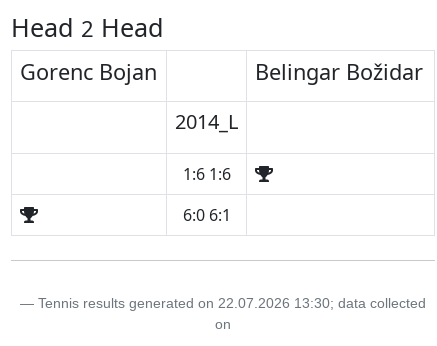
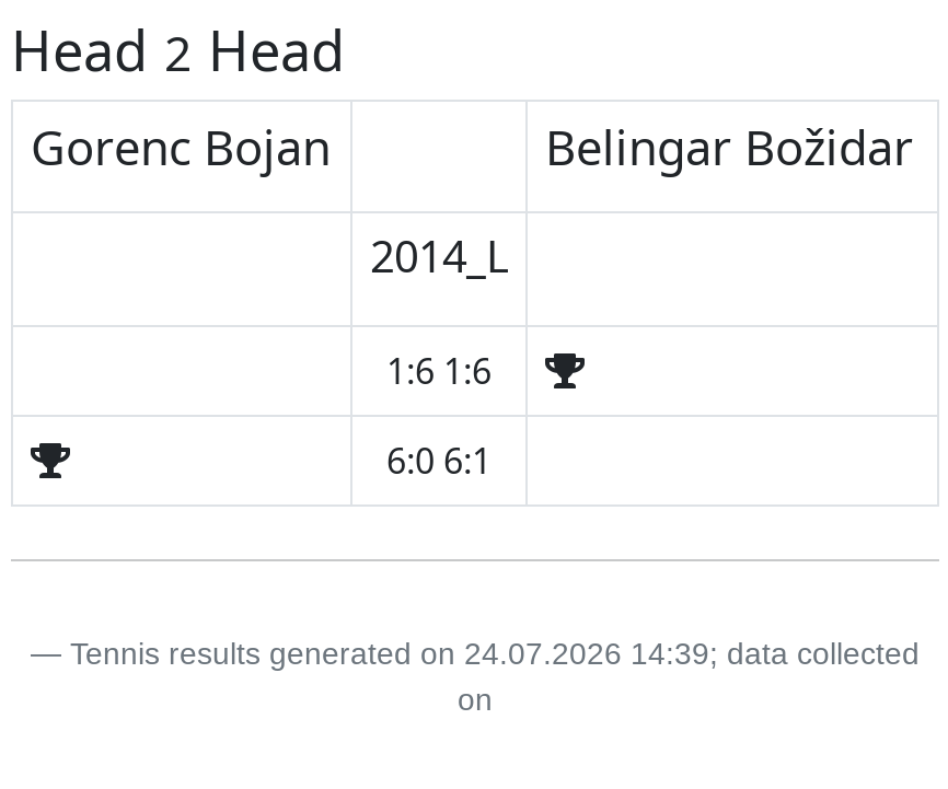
- Tennis results generated on 22.07.2026 13:30; data collected
+ Tennis results generated on 24.07.2026 14:39; data collected
